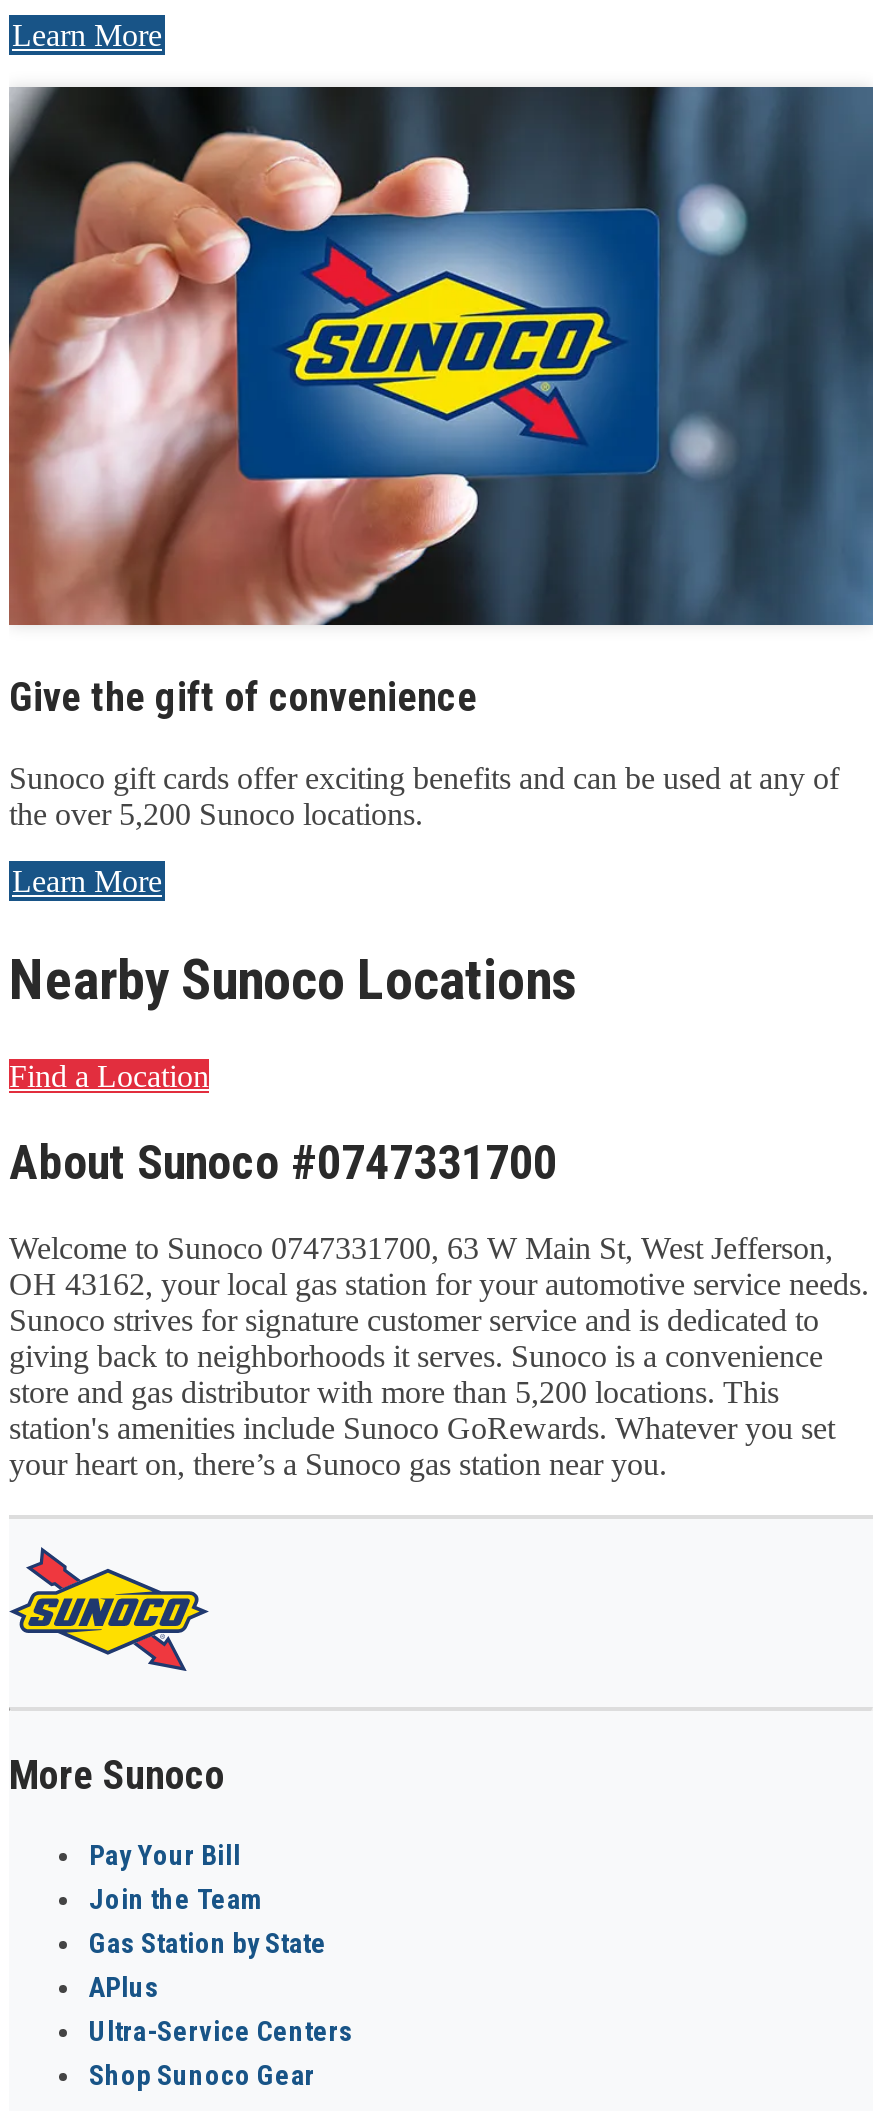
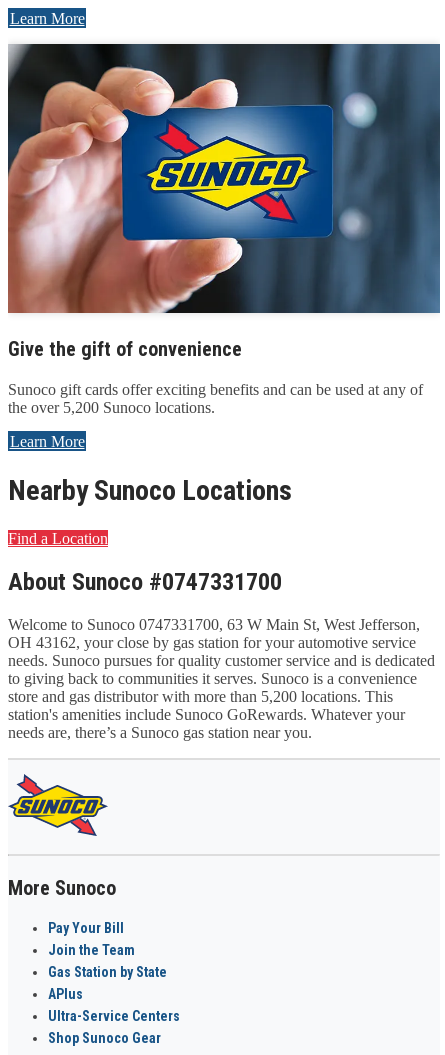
- OH 43162, your local gas station for your automotive service needs.
- Sunoco strives for signature customer service and is dedicated to
- giving back to neighborhoods it serves. Sunoco is a convenience
+ OH 43162, your close by gas station for your automotive service
+ needs. Sunoco pursues for quality customer service and is dedicated
+ to giving back to communities it serves. Sunoco is a convenience

- station's amenities include Sunoco GoRewards. Whatever you set
- your heart on, there’s a Sunoco gas station near you.
+ station's amenities include Sunoco GoRewards. Whatever your
+ needs are, there’s a Sunoco gas station near you.
